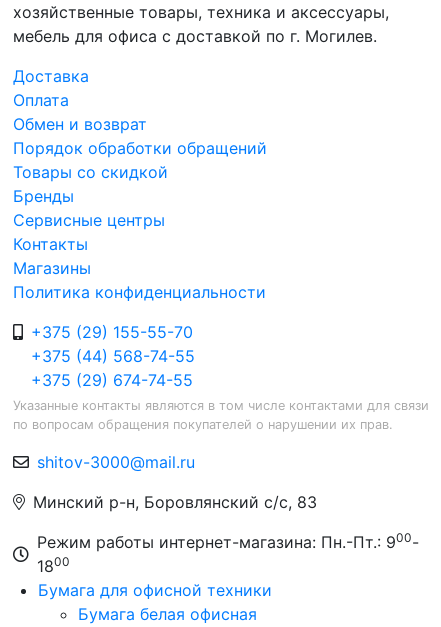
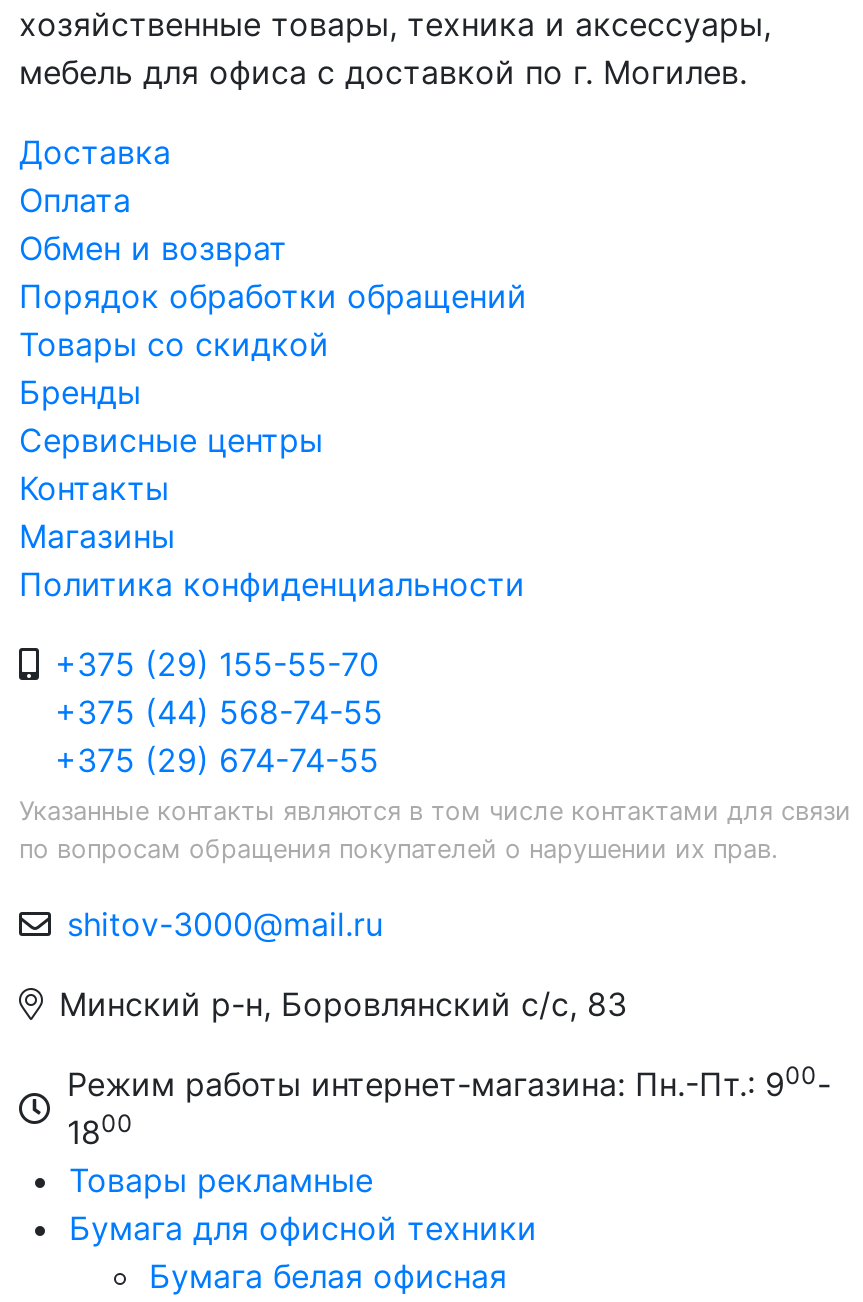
+ Товары рекламные
